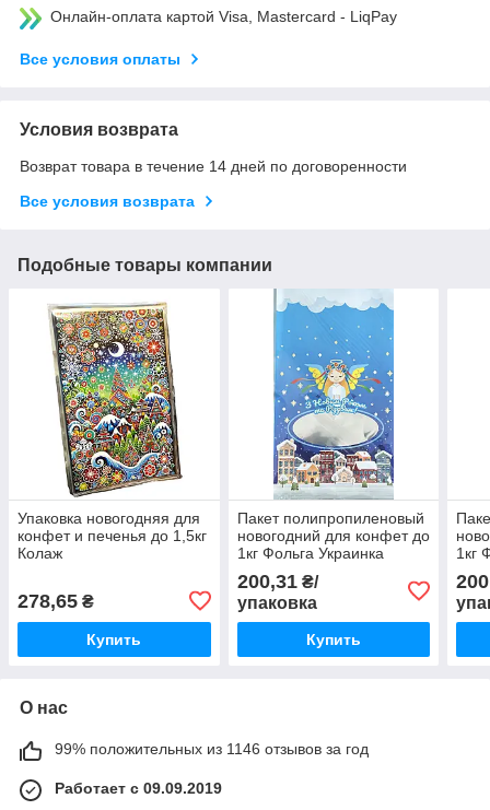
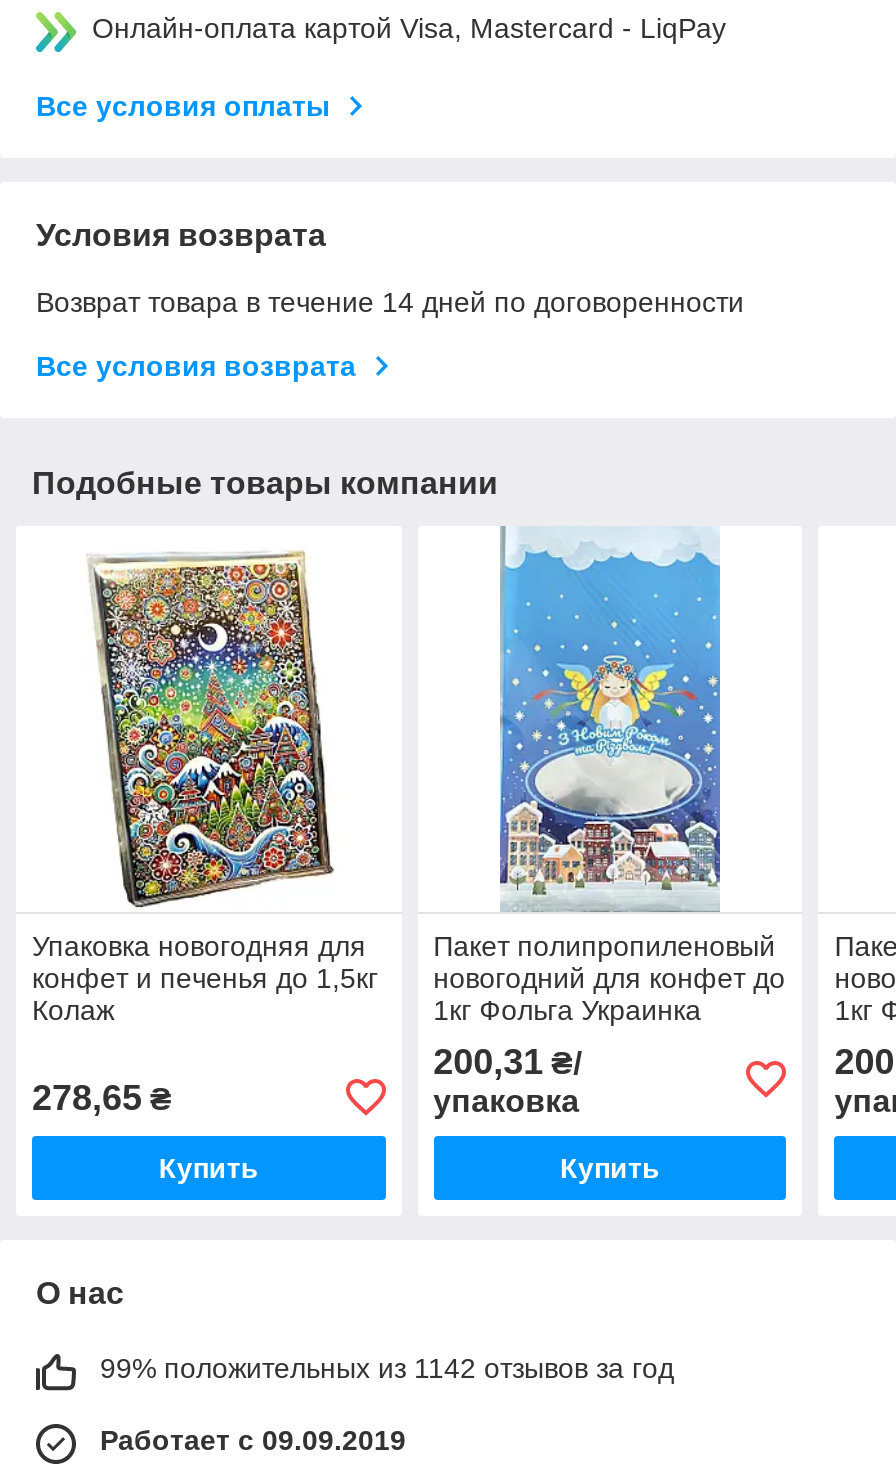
- 99% положительных из 1146 отзывов за год
+ 99% положительных из 1142 отзывов за год
